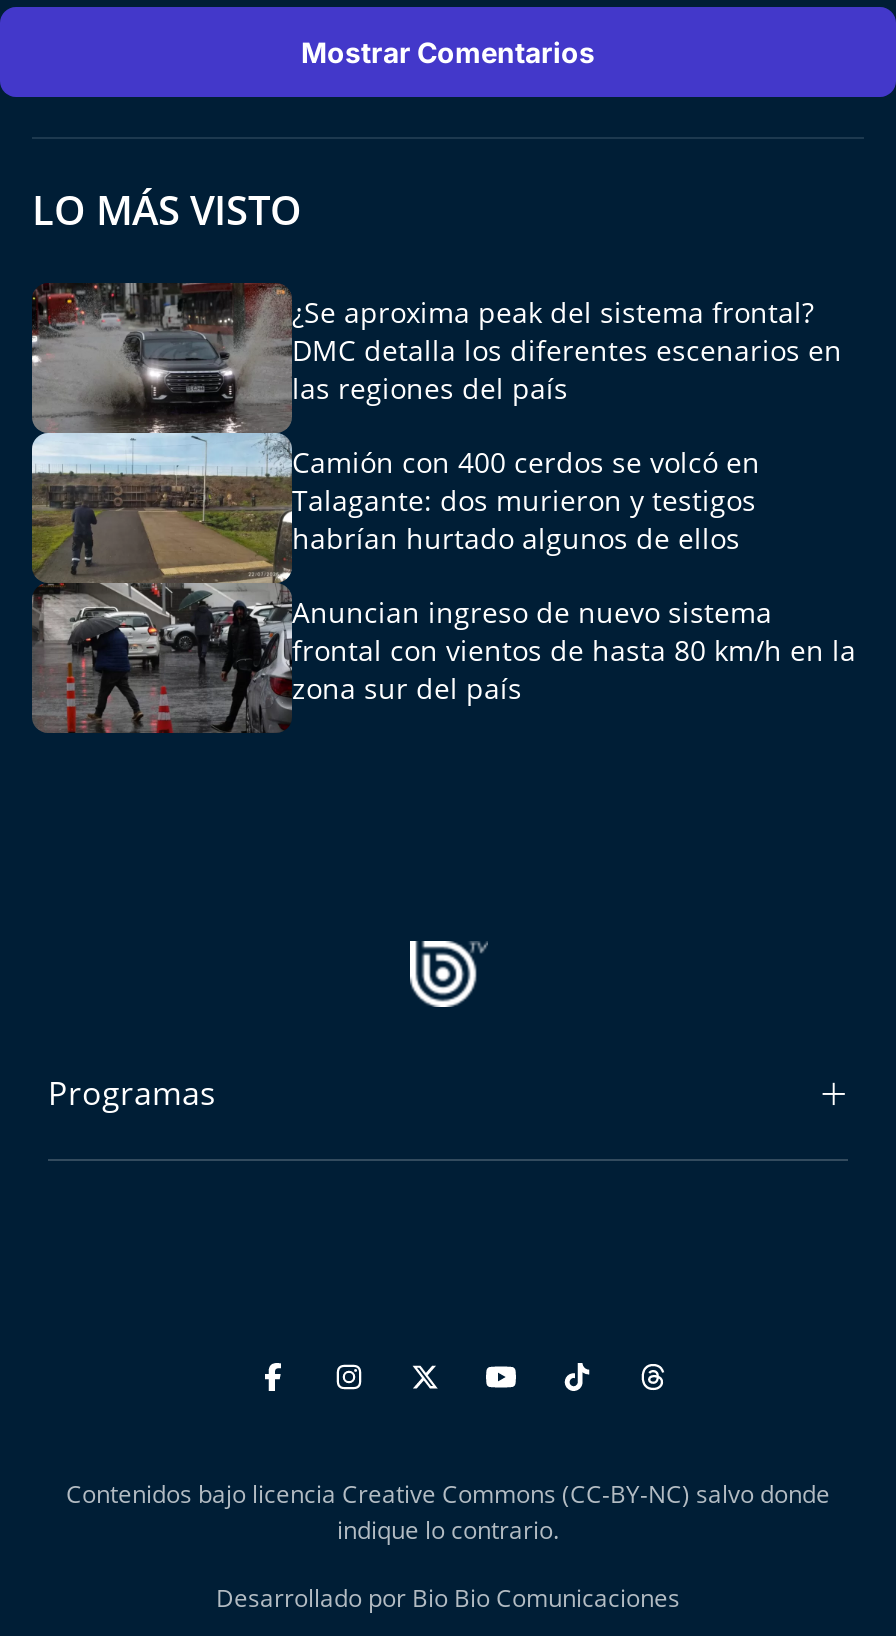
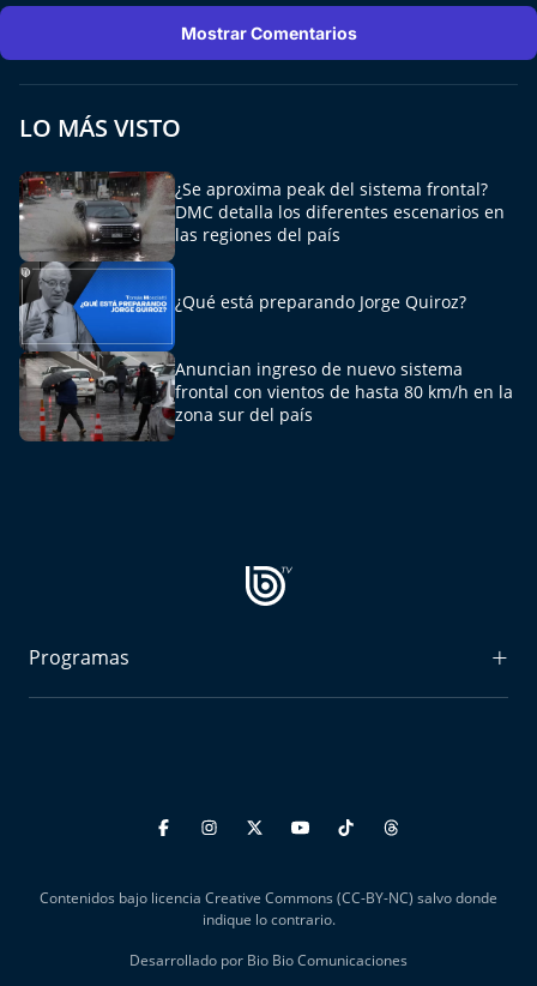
- [image]
- Camión con 400 cerdos se volcó en
- Talagante: dos murieron y testigos
- habrían hurtado algunos de ellos
+ [image]
+ ¿Qué está preparando Jorge Quiroz?
